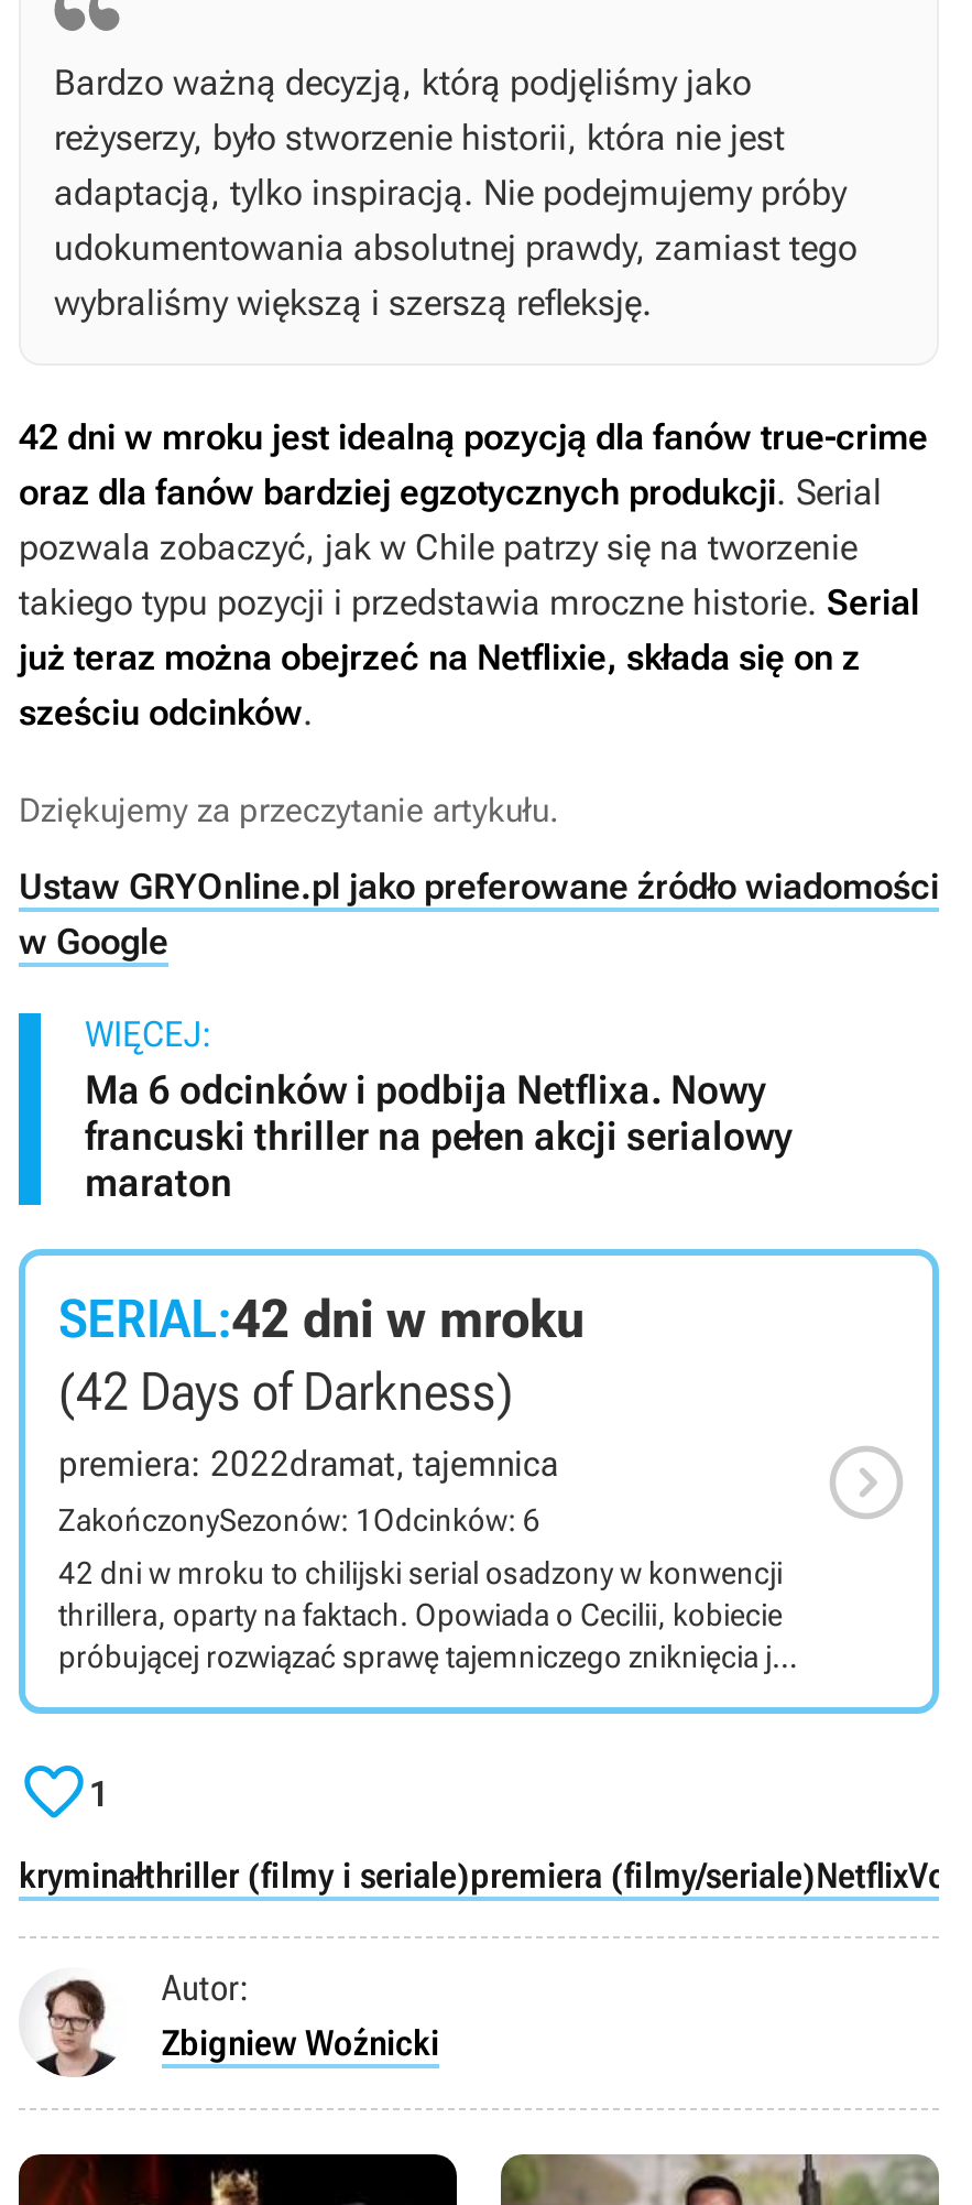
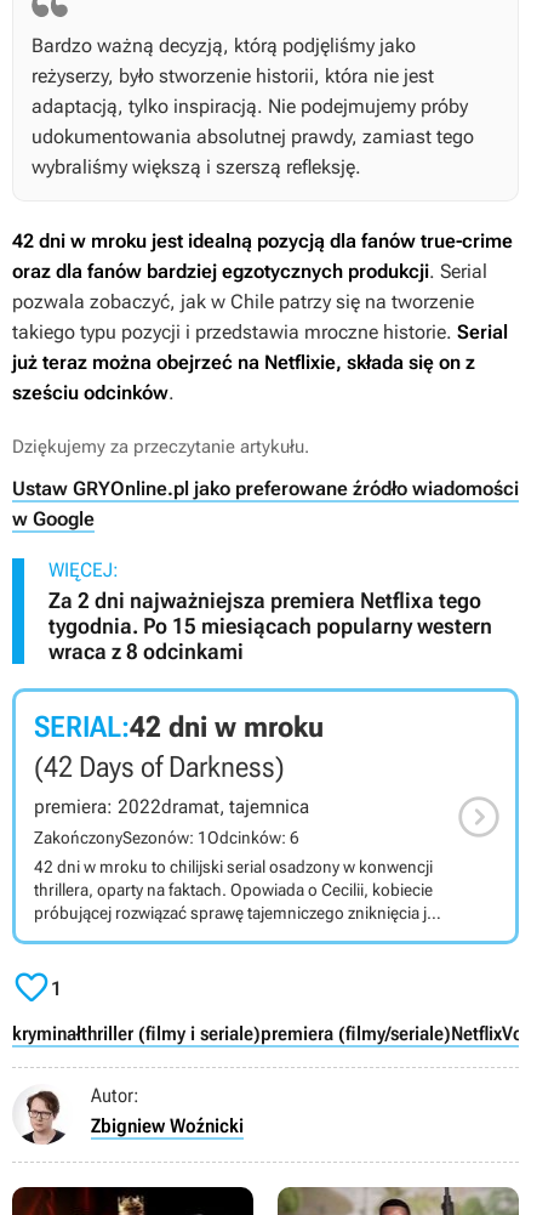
- Ma 6 odcinków i podbija Netflixa. Nowy
- francuski thriller na pełen akcji serialowy
- maraton
+ Za 2 dni najważniejsza premiera Netflixa tego
+ tygodnia. Po 15 miesiącach popularny western
+ wraca z 8 odcinkami
